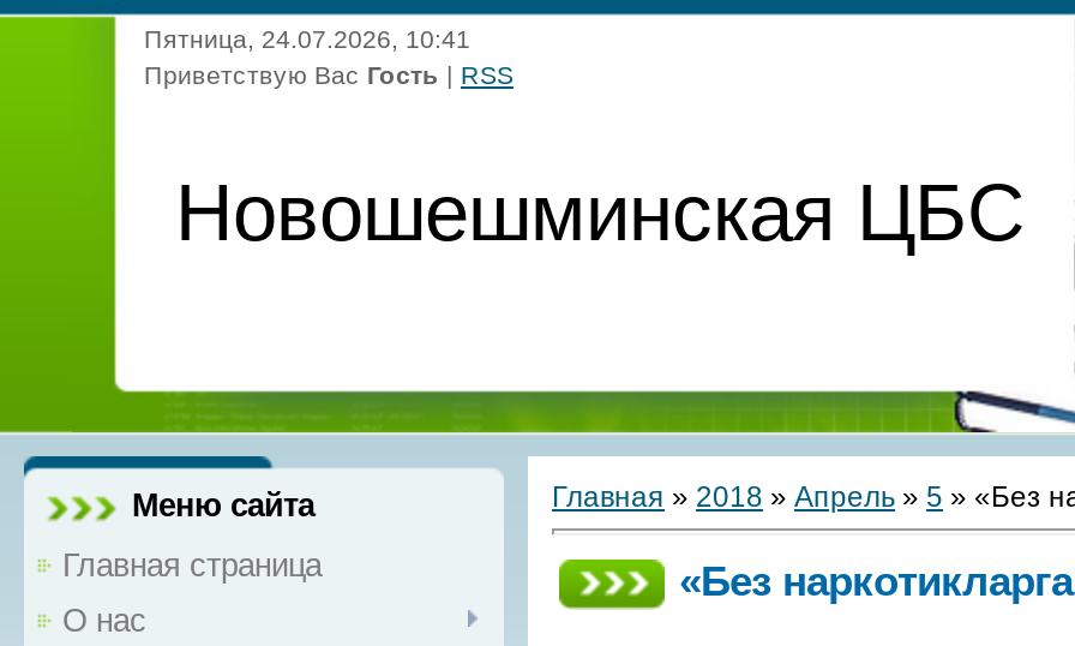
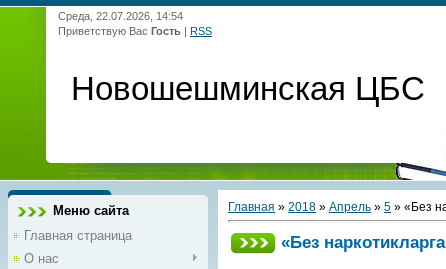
- Пятница, 24.07.2026, 10:41
+ Среда, 22.07.2026, 14:54
